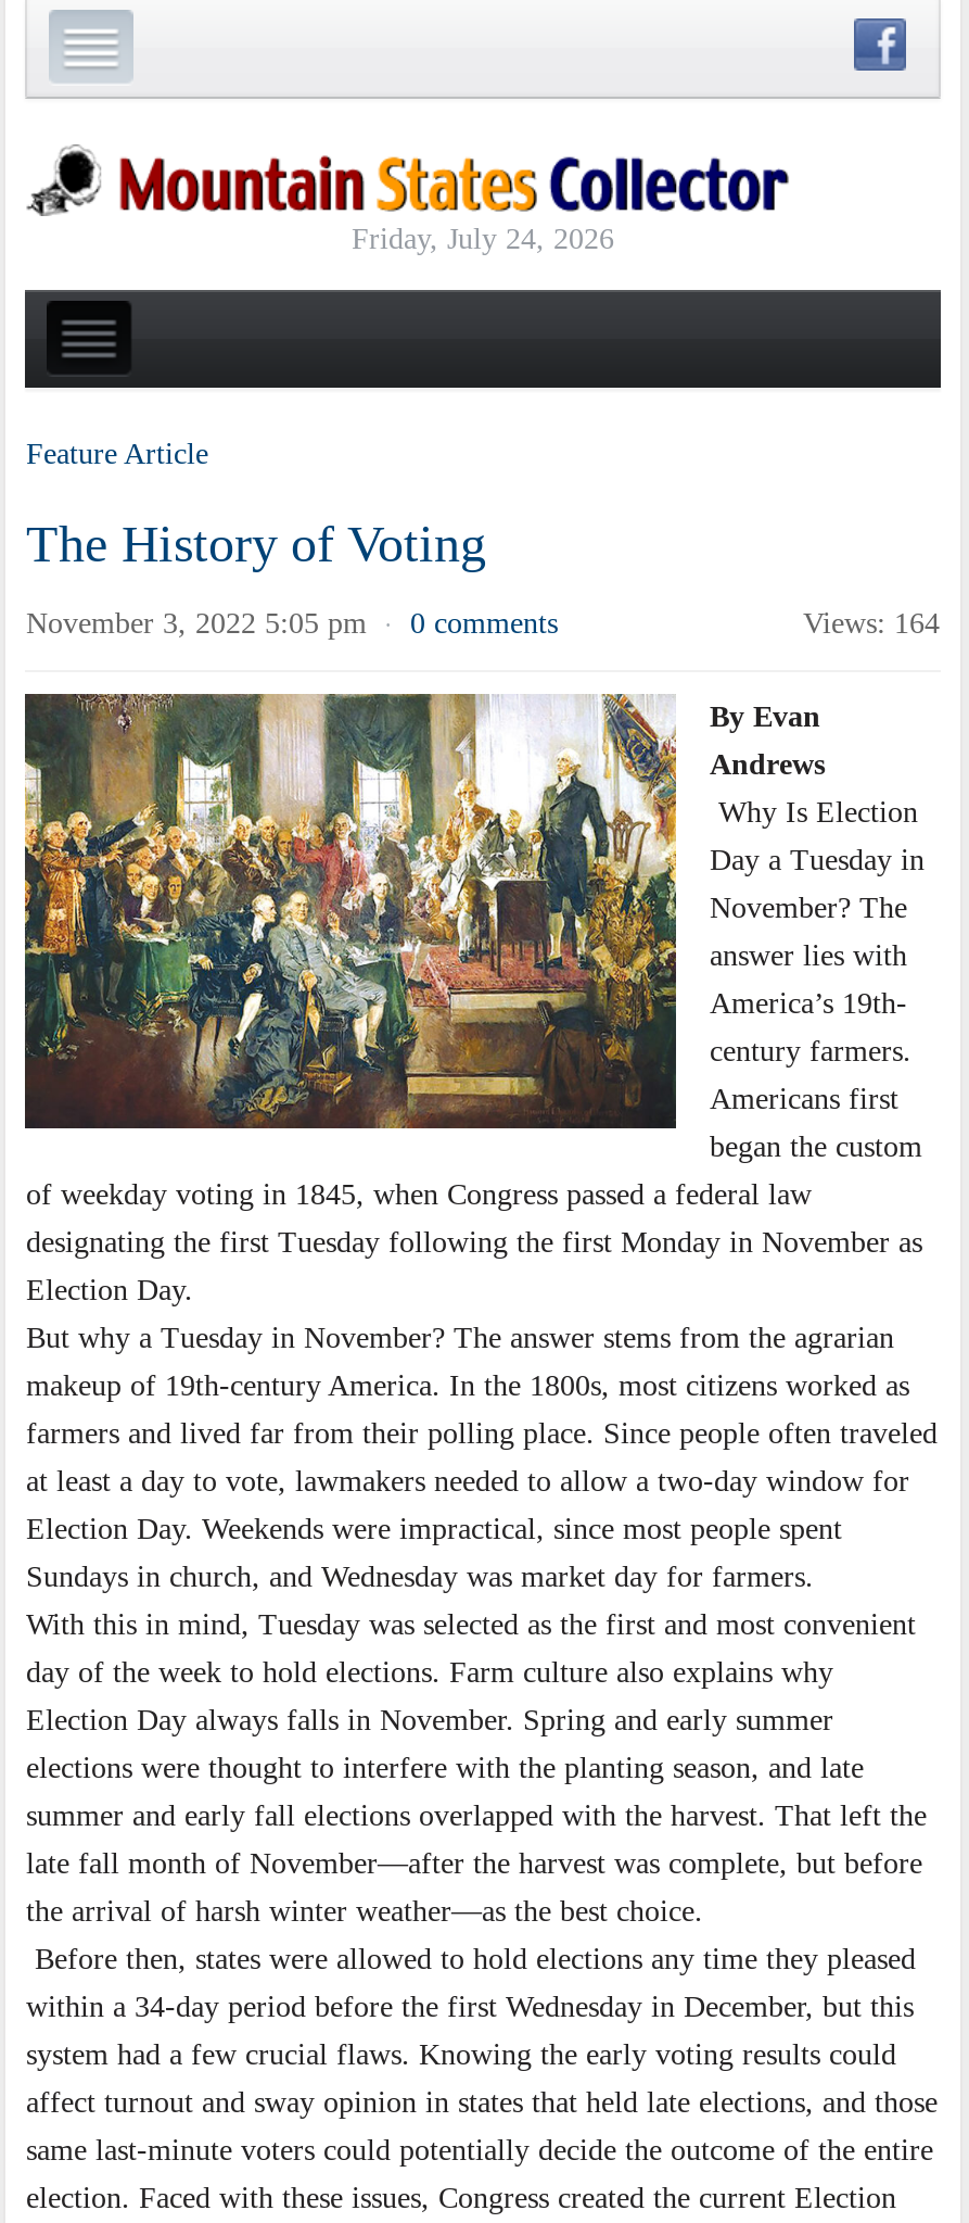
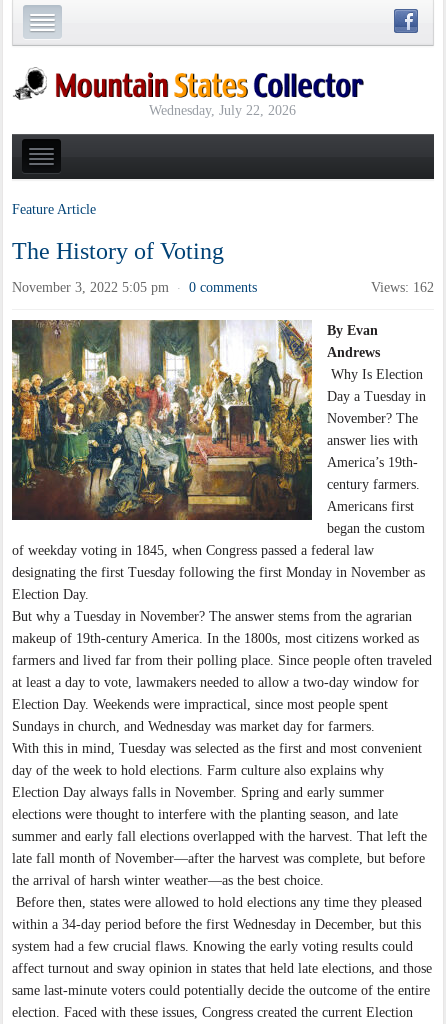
- Friday, July 24, 2026
+ Wednesday, July 22, 2026

- Views: 164
+ Views: 162
